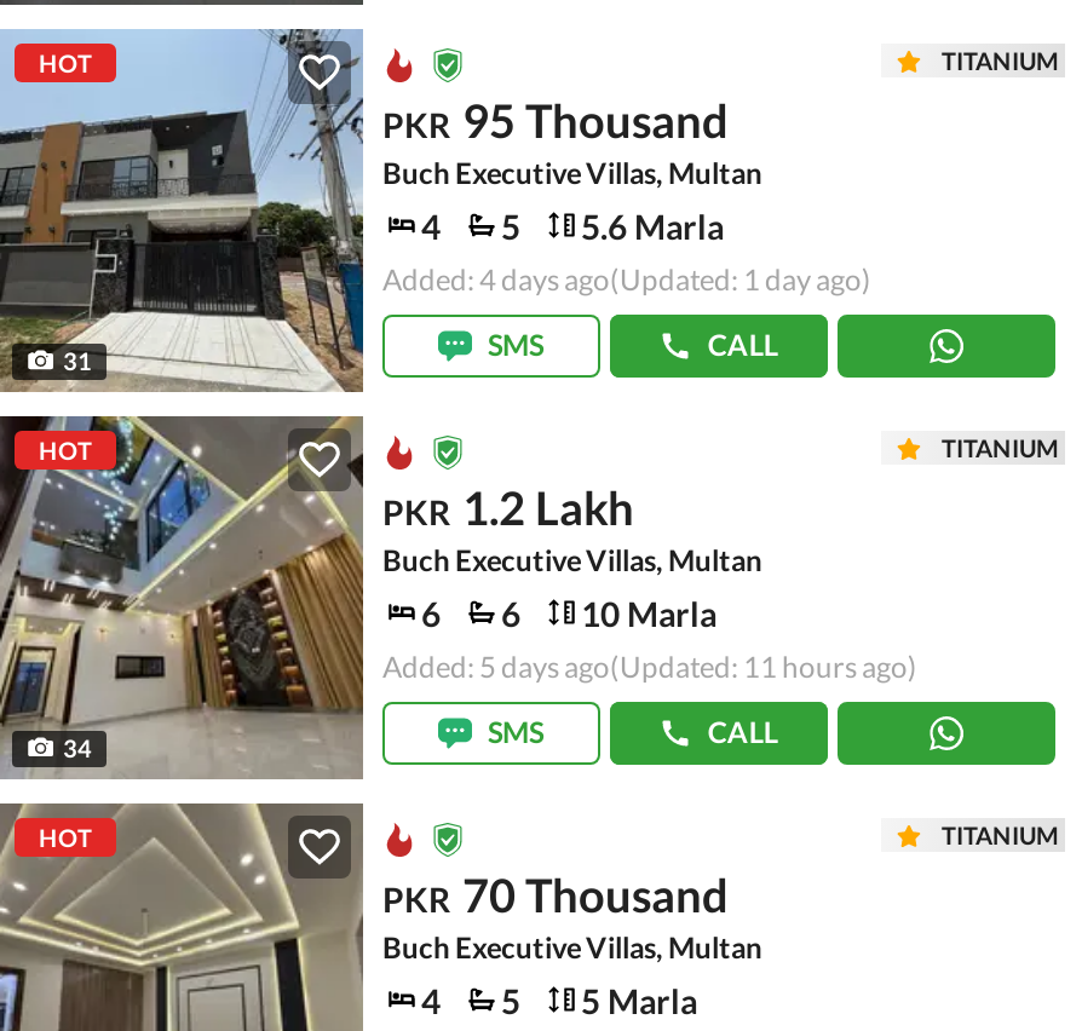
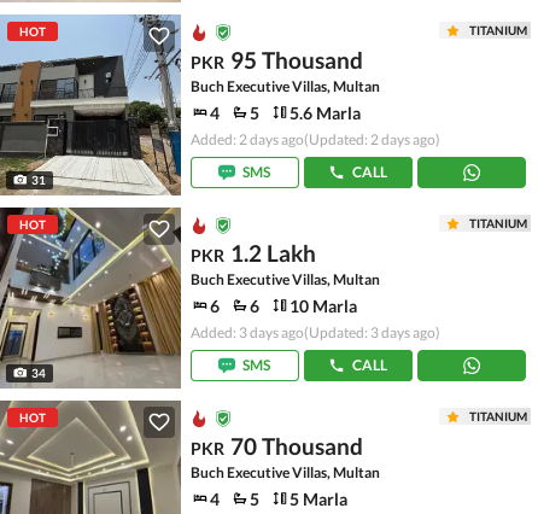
- Added: 4 days ago(Updated: 1 day ago)
+ Added: 2 days ago(Updated: 2 days ago)

- Added: 5 days ago(Updated: 11 hours ago)
+ Added: 3 days ago(Updated: 3 days ago)
